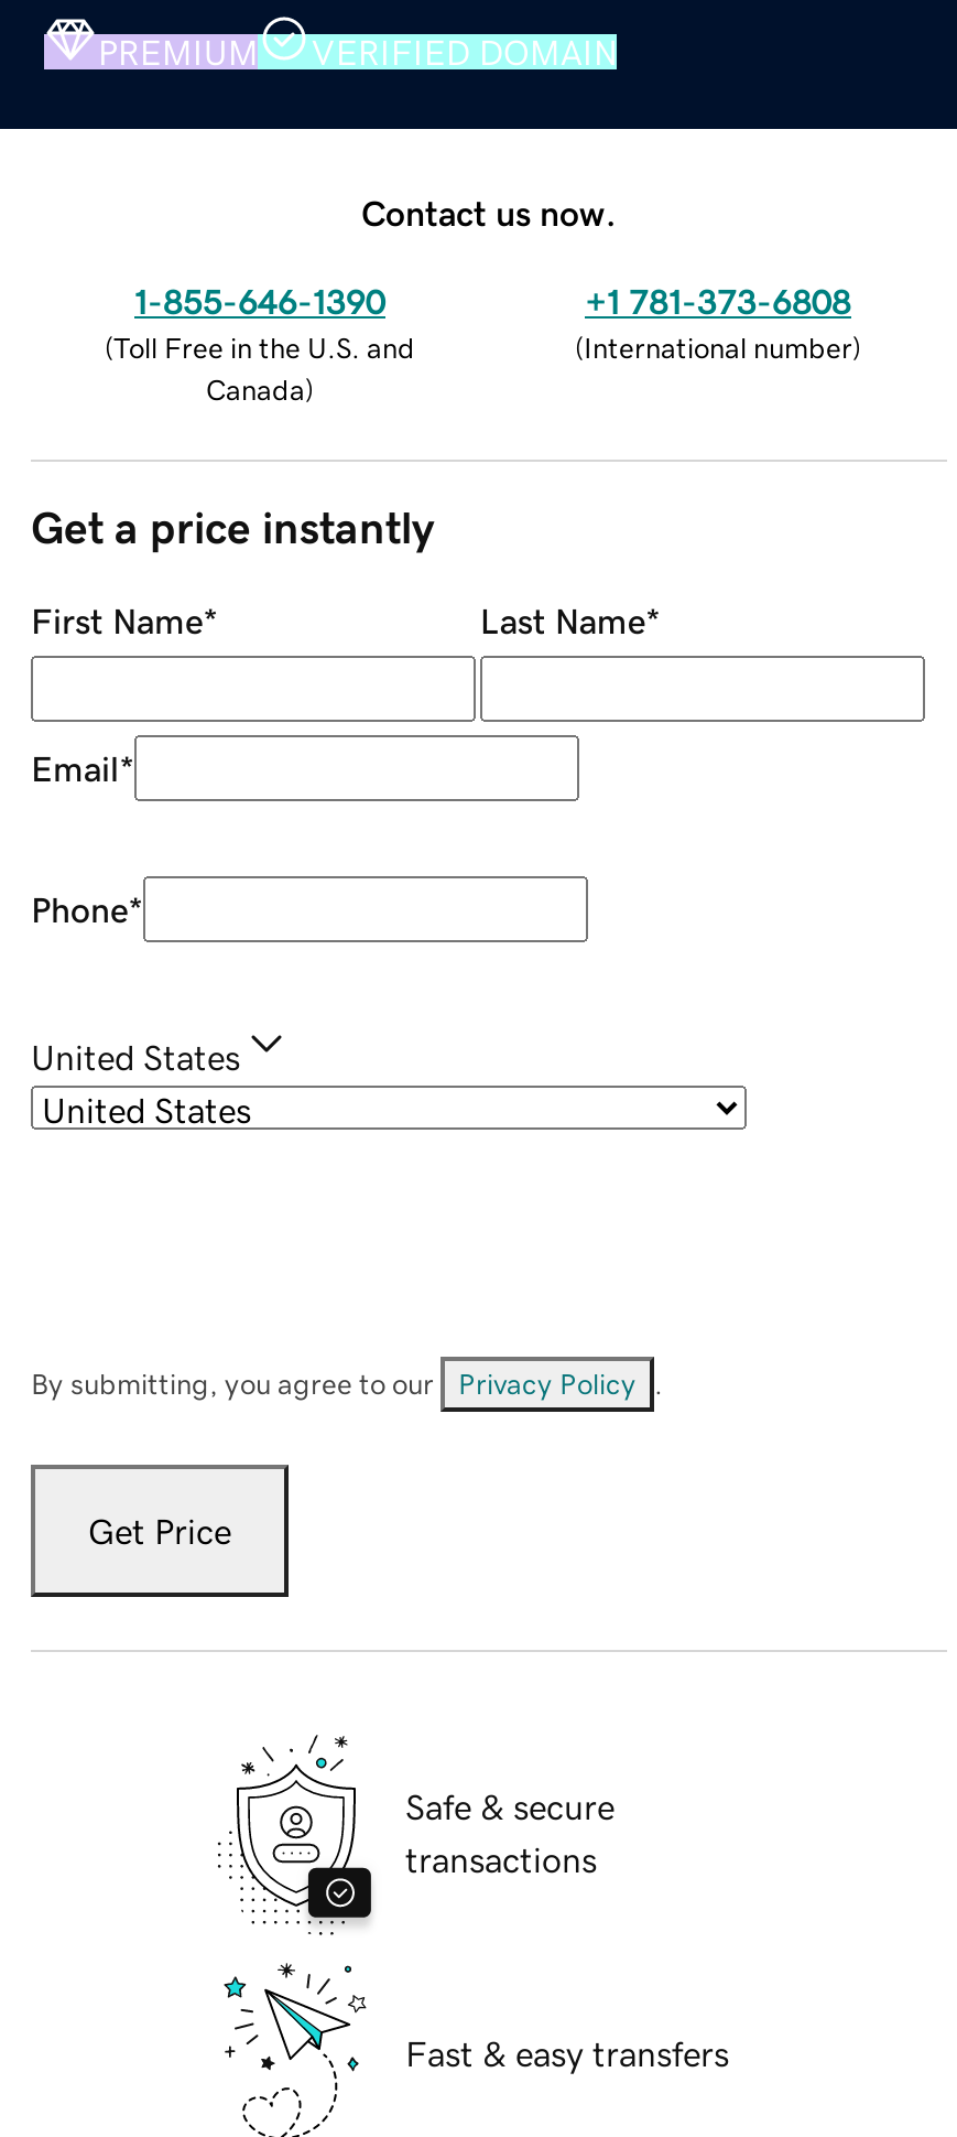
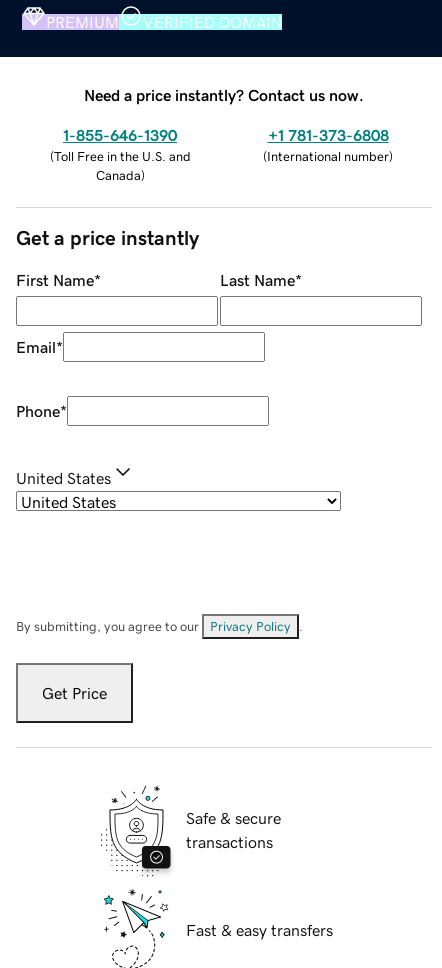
- Contact us now.
+ Need a price instantly? Contact us now.
